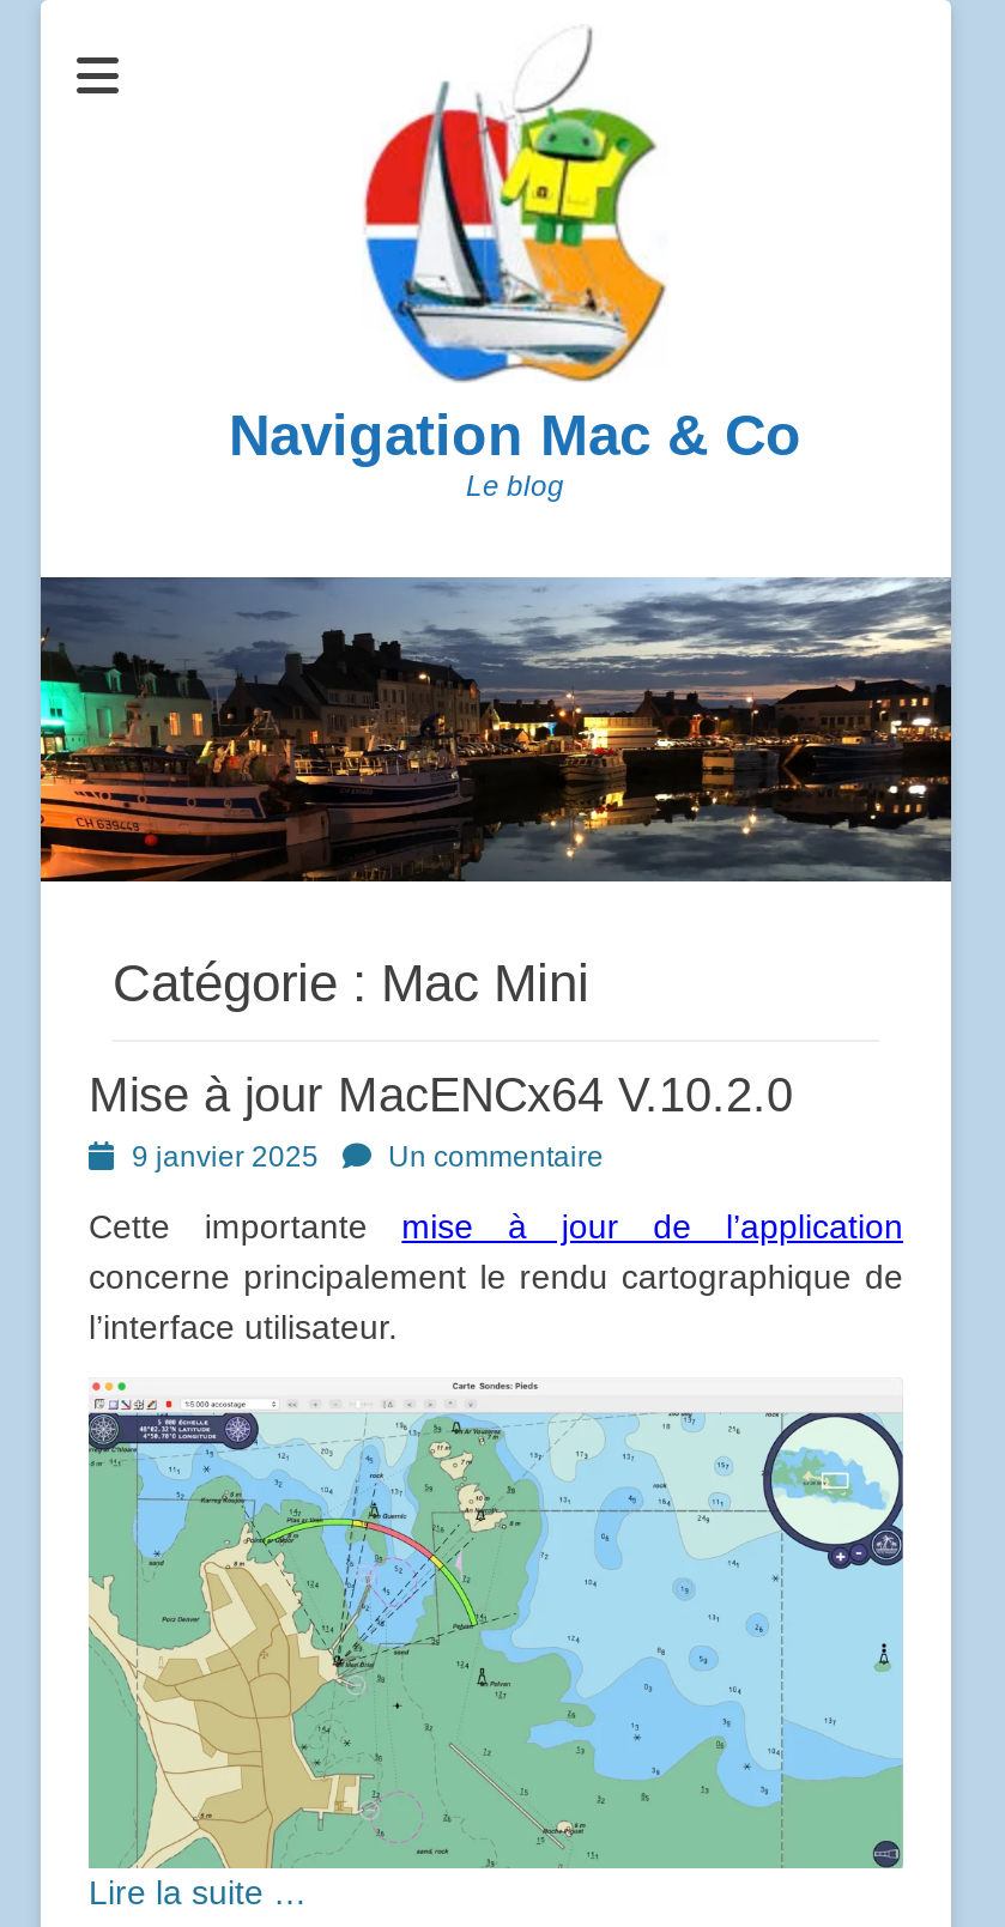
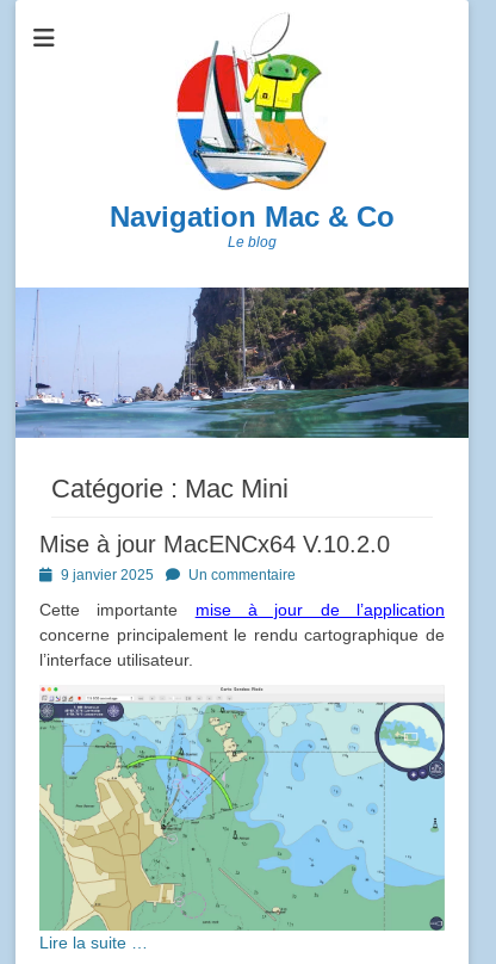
- [image]
+ [image]
